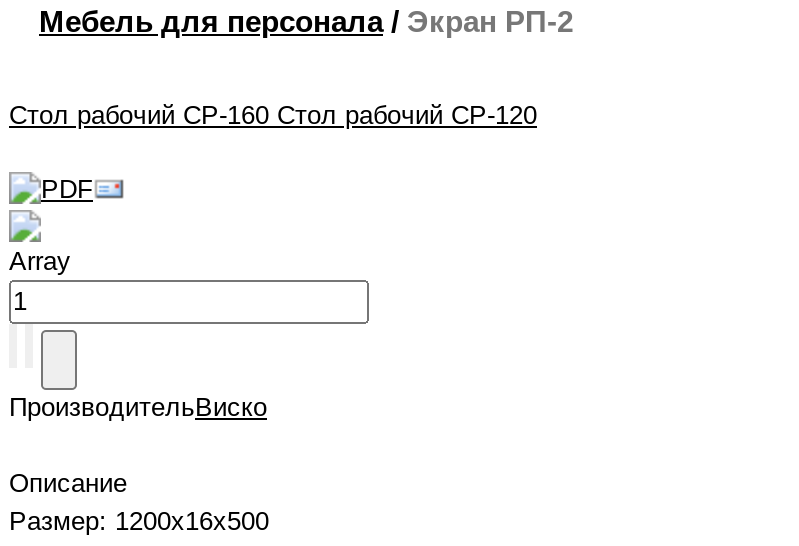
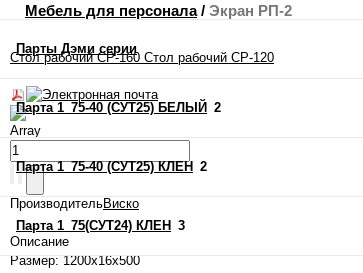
+ Парты Дэми серии

+ Парта 1_75-40 (СУТ25) БЕЛЫЙ 2

+ Парта 1_75-40 (СУТ25) КЛЕН 2

+ Парта 1_75(СУТ24) КЛЕН 3
